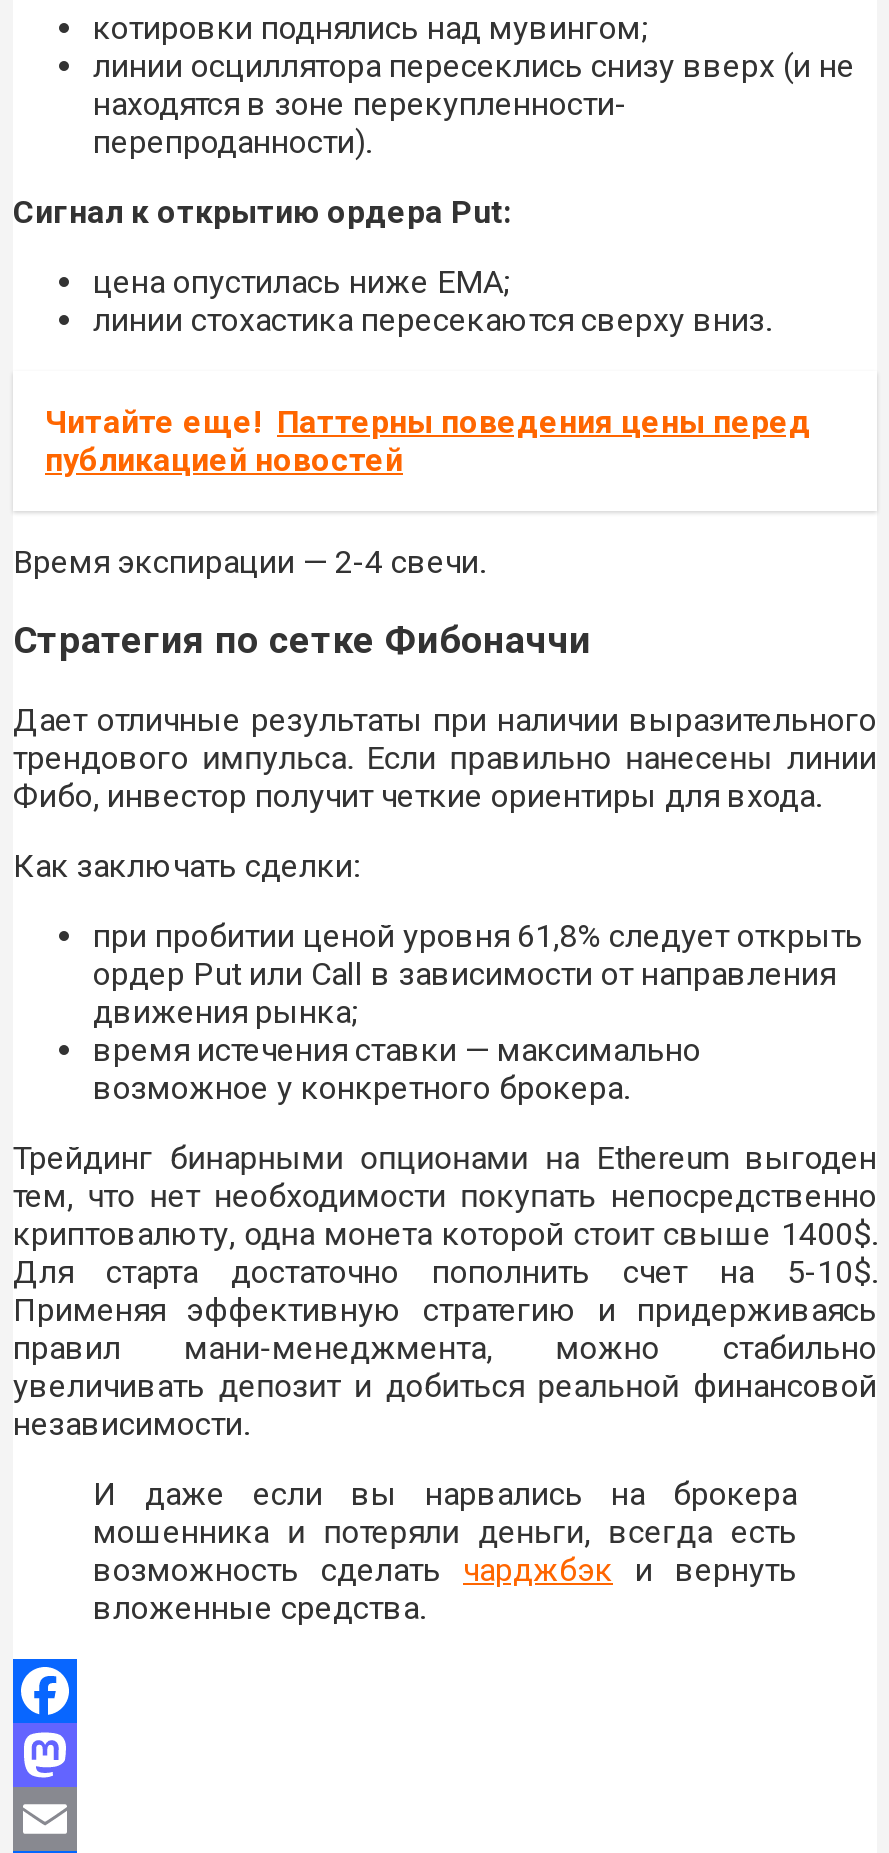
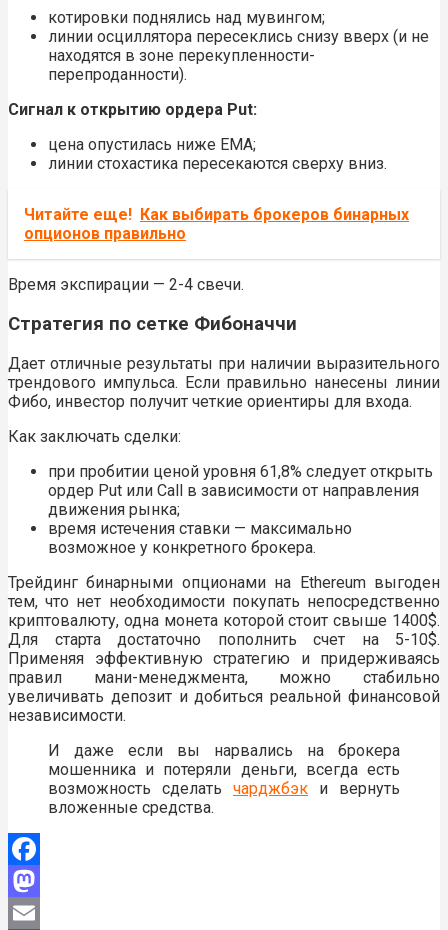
- Читайте еще! Паттерны поведения цены перед
- публикацией новостей
+ Читайте еще! Как выбирать брокеров бинарных
+ опционов правильно
